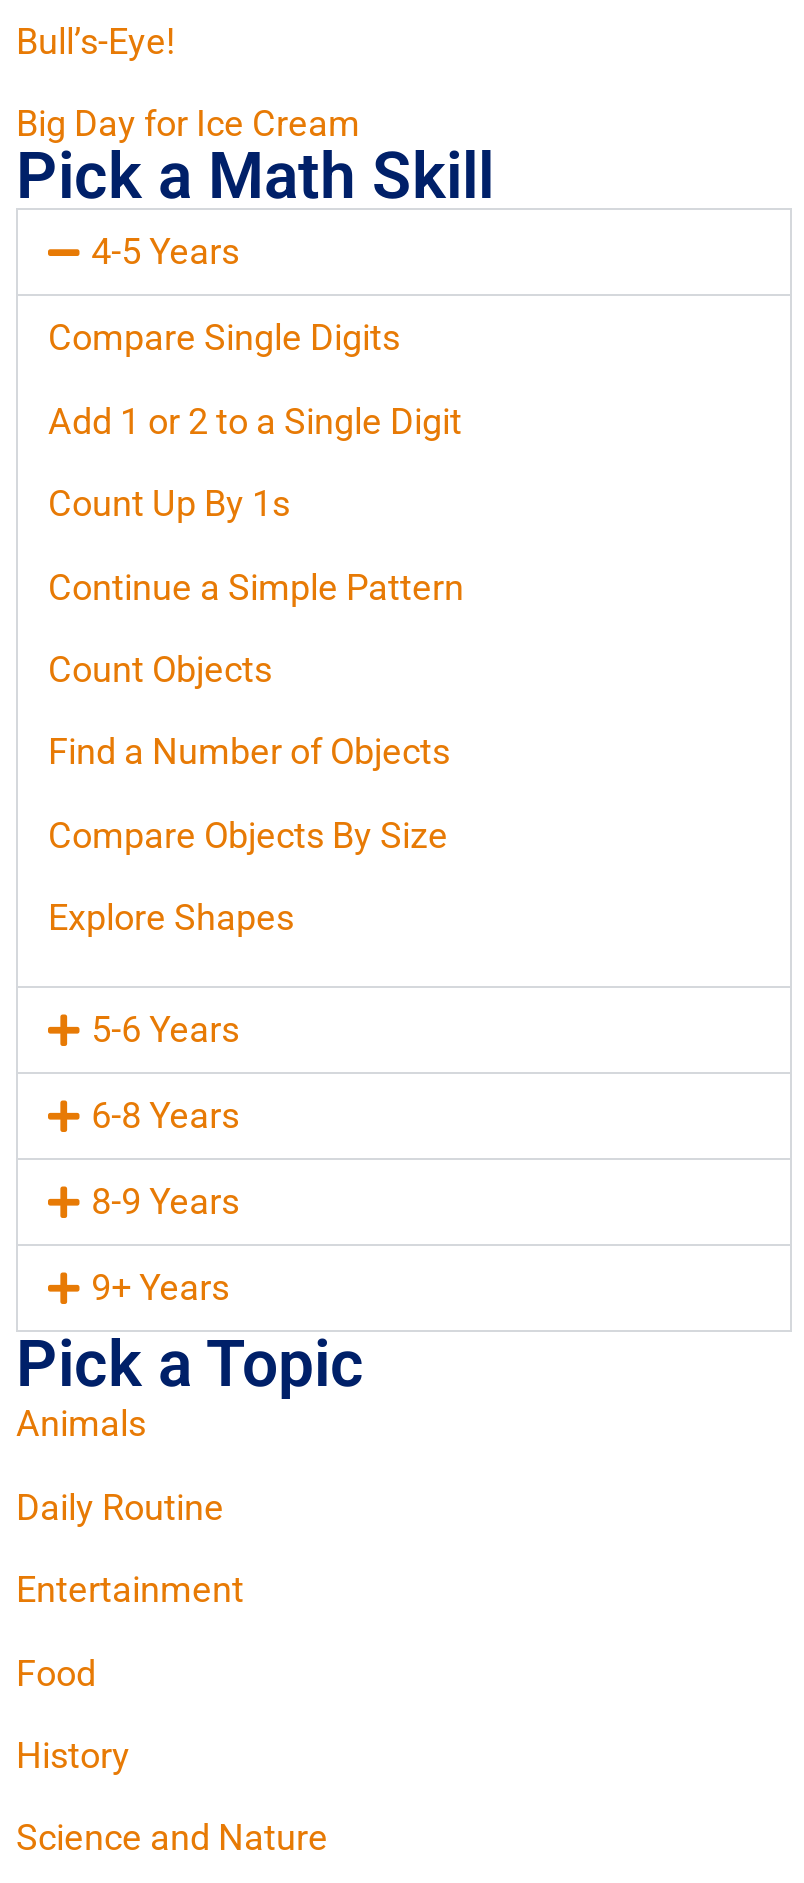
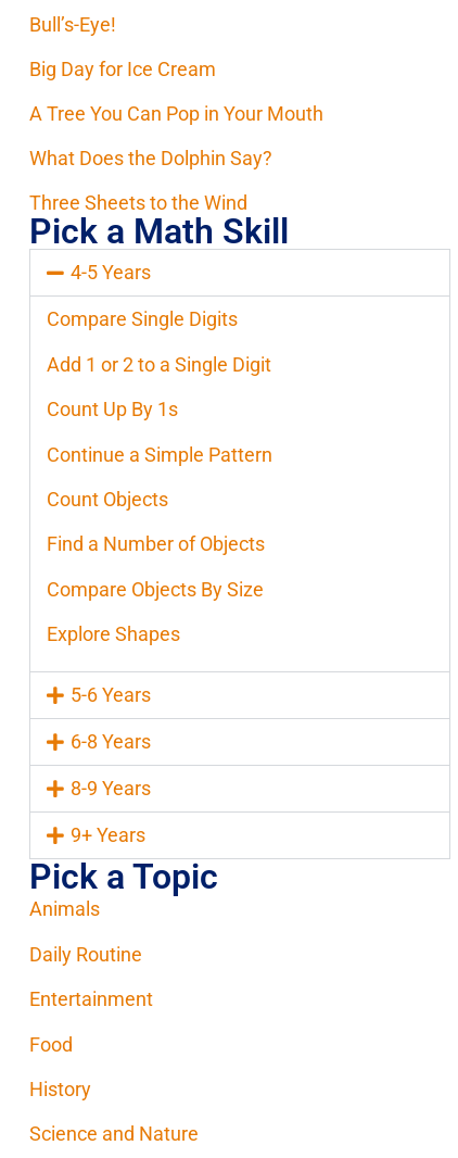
+ A Tree You Can Pop in Your Mouth
+ What Does the Dolphin Say?
+ Three Sheets to the Wind
